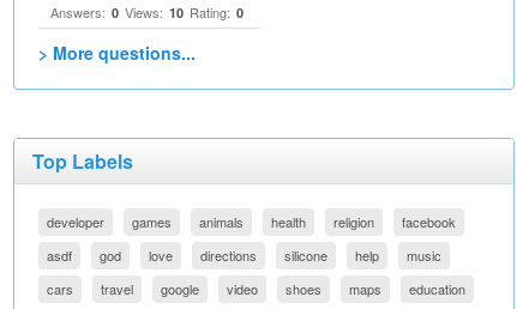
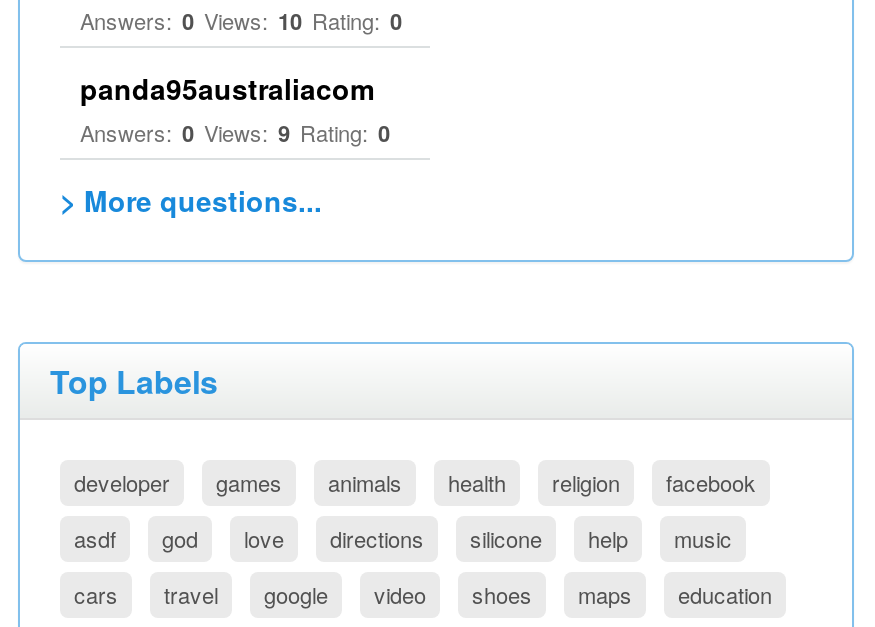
+ panda95australiacom
+ Answers: 0 Views: 9 Rating: 0
